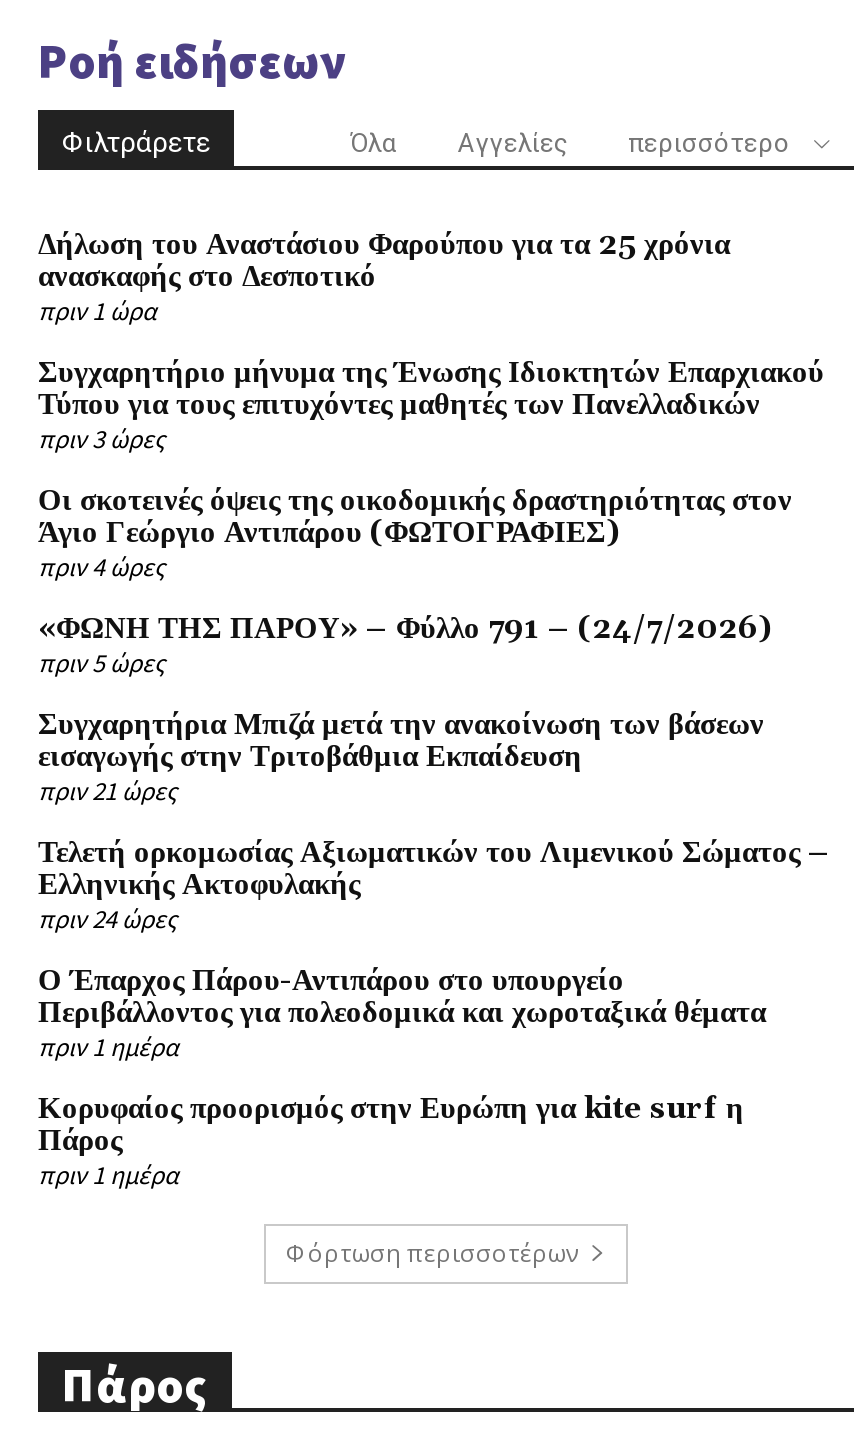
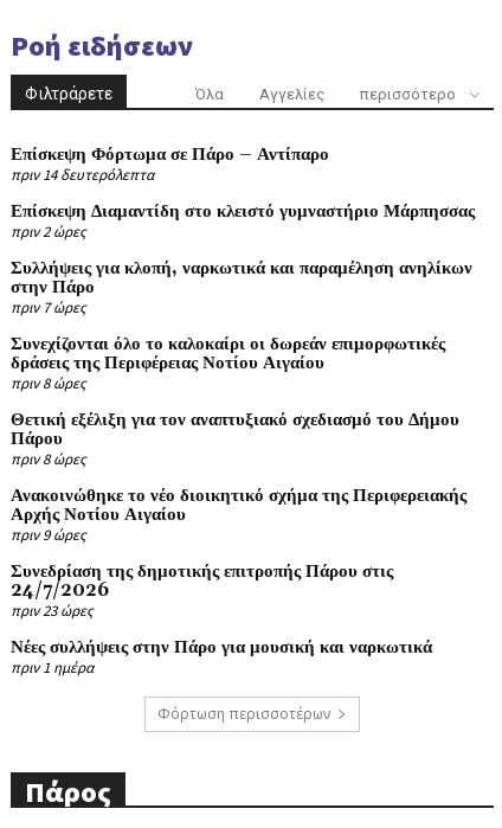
- Δήλωση του Αναστάσιου Φαρούπου για τα 25 χρόνια
- ανασκαφής στο Δεσποτικό
- πριν 1 ώρα
+ Επίσκεψη Φόρτωμα σε Πάρο – Αντίπαρο
+ πριν 14 δευτερόλεπτα

- Συγχαρητήριο μήνυμα της Ένωσης Ιδιοκτητών Επαρχιακού
- Τύπου για τους επιτυχόντες μαθητές των Πανελλαδικών
- πριν 3 ώρες
+ Επίσκεψη Διαμαντίδη στο κλειστό γυμναστήριο Μάρπησσας
+ πριν 2 ώρες

- Οι σκοτεινές όψεις της οικοδομικής δραστηριότητας στον
- Άγιο Γεώργιο Αντιπάρου (ΦΩΤΟΓΡΑΦΙΕΣ)
- πριν 4 ώρες
+ Συλλήψεις για κλοπή, ναρκωτικά και παραμέληση ανηλίκων
+ στην Πάρο
+ πριν 7 ώρες

- «ΦΩΝΗ ΤΗΣ ΠΑΡΟΥ» – Φύλλο 791 – (24/7/2026)
- πριν 5 ώρες
+ Συνεχίζονται όλο το καλοκαίρι οι δωρεάν επιμορφωτικές
+ δράσεις της Περιφέρειας Νοτίου Αιγαίου
+ πριν 8 ώρες

- Συγχαρητήρια Μπιζά μετά την ανακοίνωση των βάσεων
- εισαγωγής στην Τριτοβάθμια Εκπαίδευση
- πριν 21 ώρες
+ Θετική εξέλιξη για τον αναπτυξιακό σχεδιασμό του Δήμου
+ Πάρου
+ πριν 8 ώρες

- Τελετή ορκομωσίας Αξιωματικών του Λιμενικού Σώματος –
- Ελληνικής Ακτοφυλακής
- πριν 24 ώρες
+ Ανακοινώθηκε το νέο διοικητικό σχήμα της Περιφερειακής
+ Αρχής Νοτίου Αιγαίου
+ πριν 9 ώρες

- Ο Έπαρχος Πάρου-Αντιπάρου στο υπουργείο
- Περιβάλλοντος για πολεοδομικά και χωροταξικά θέματα
- πριν 1 ημέρα
+ Συνεδρίαση της δημοτικής επιτροπής Πάρου στις
+ 24/7/2026
+ πριν 23 ώρες

- Κορυφαίος προορισμός στην Ευρώπη για kite surf η
- Πάρος
+ Νέες συλλήψεις στην Πάρο για μουσική και ναρκωτικά
